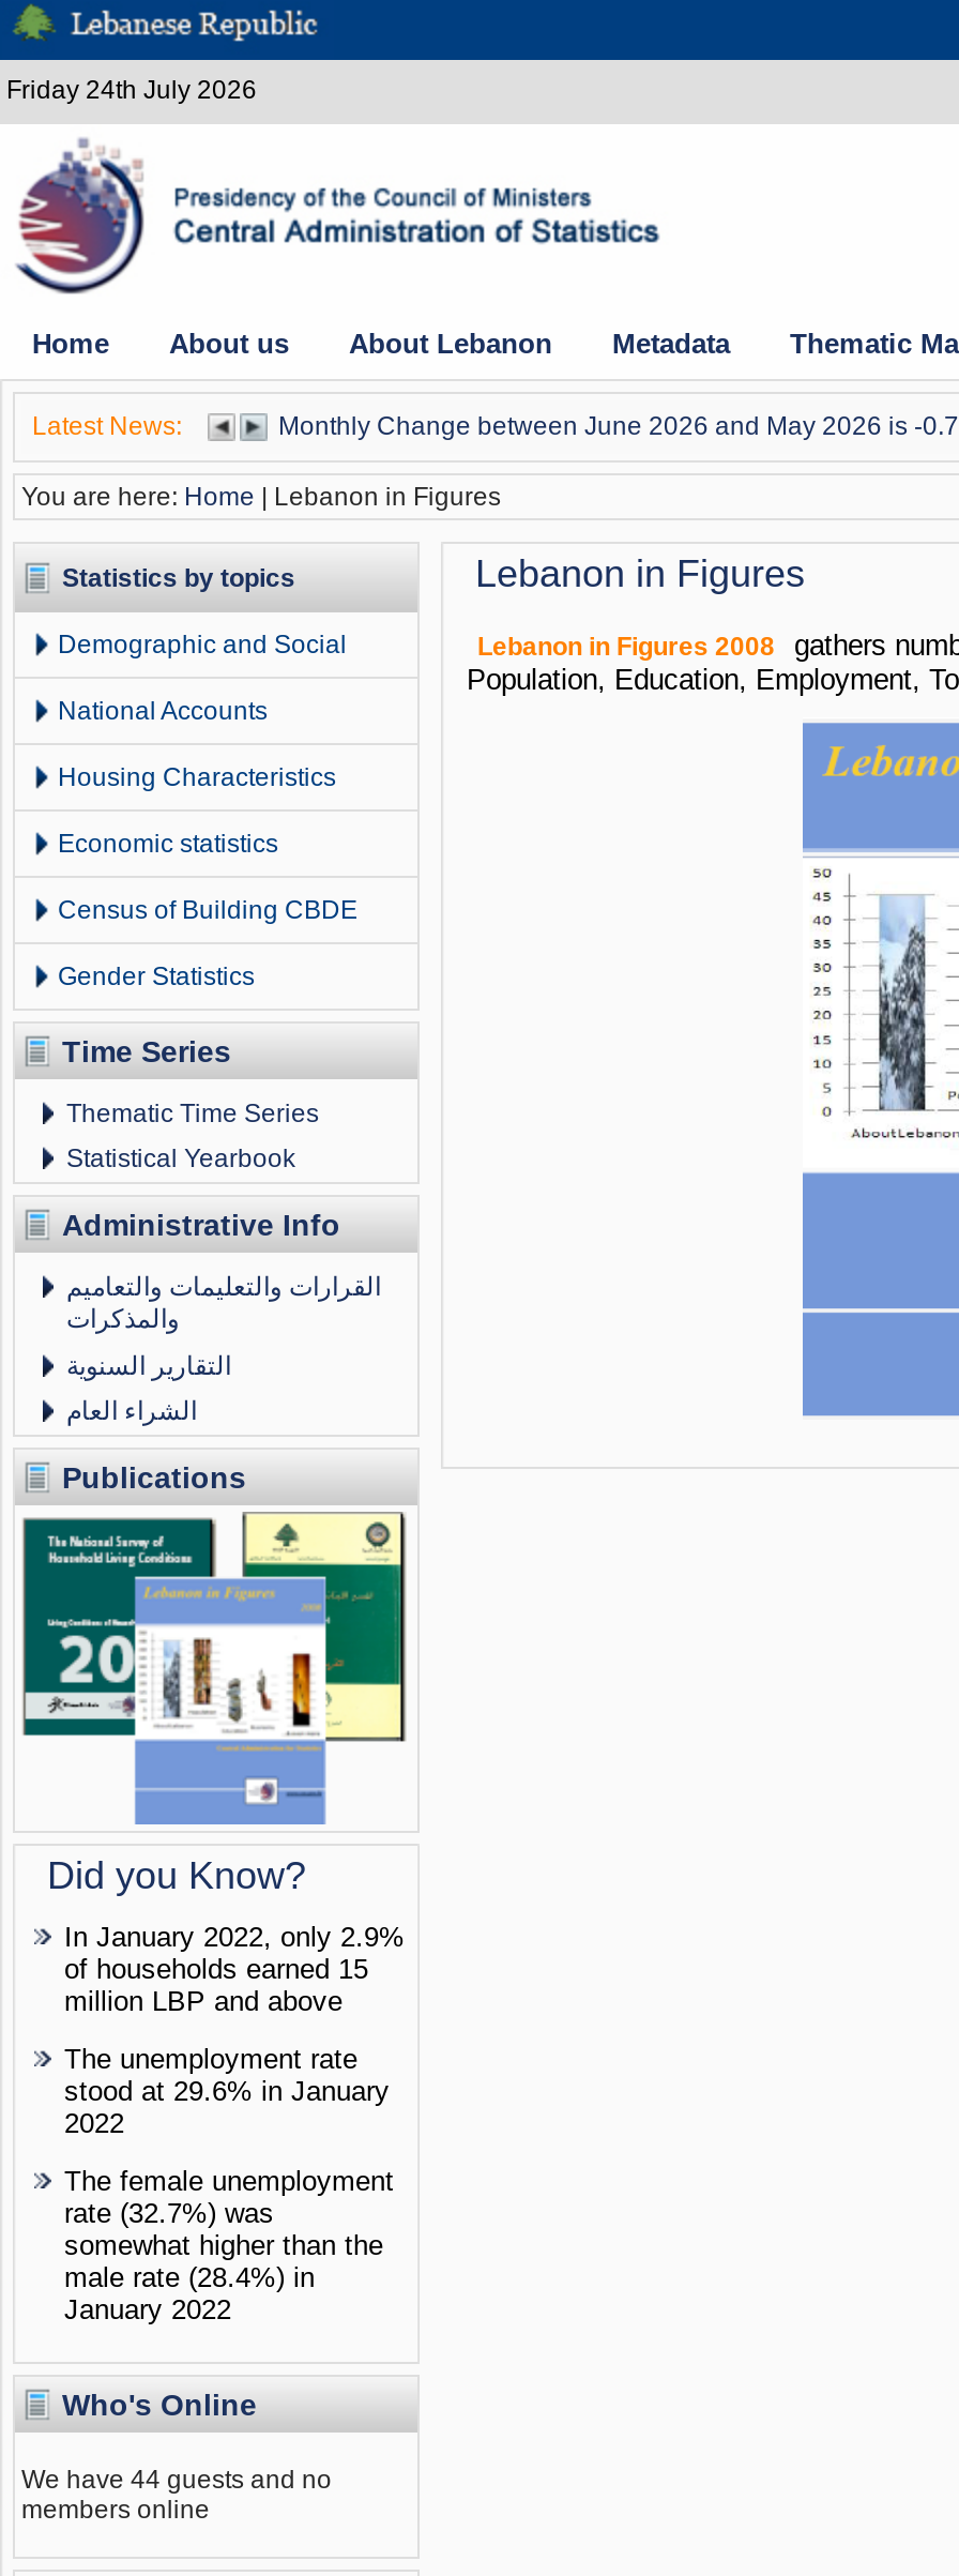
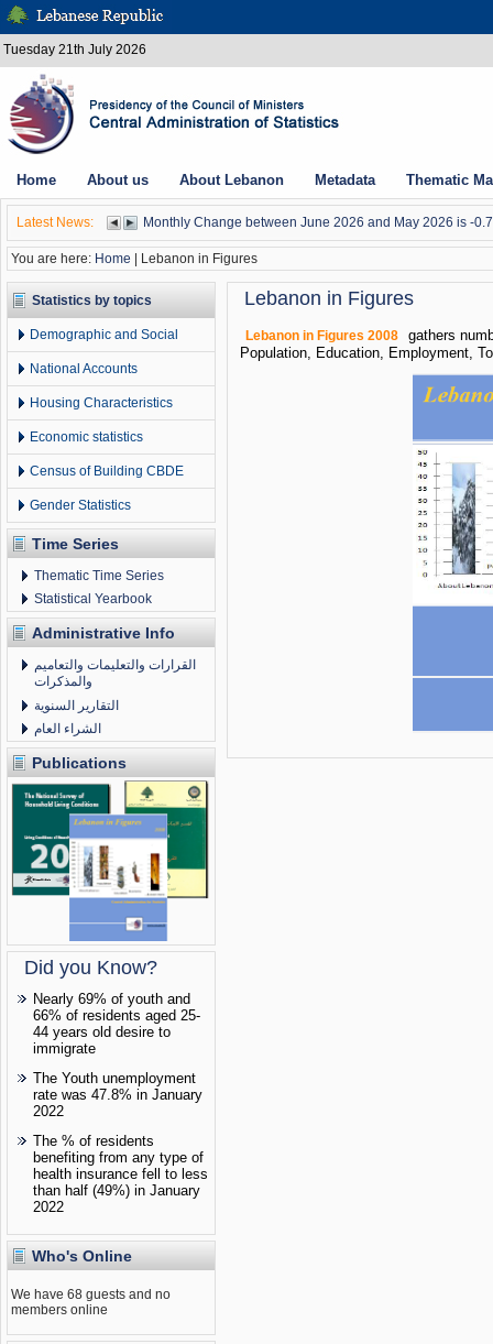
- Friday 24th July 2026
+ Tuesday 21th July 2026

- In January 2022, only 2.9%
- of households earned 15
- million LBP and above
+ Nearly 69% of youth and
+ 66% of residents aged 25-
+ 44 years old desire to
+ immigrate

- The unemployment rate
- stood at 29.6% in January
+ The Youth unemployment
+ rate was 47.8% in January

- The female unemployment
- rate (32.7%) was
- somewhat higher than the
- male rate (28.4%) in
- January 2022
+ The % of residents
+ benefiting from any type of
+ health insurance fell to less
+ than half (49%) in January
+ 2022

- We have 44 guests and no
+ We have 68 guests and no
